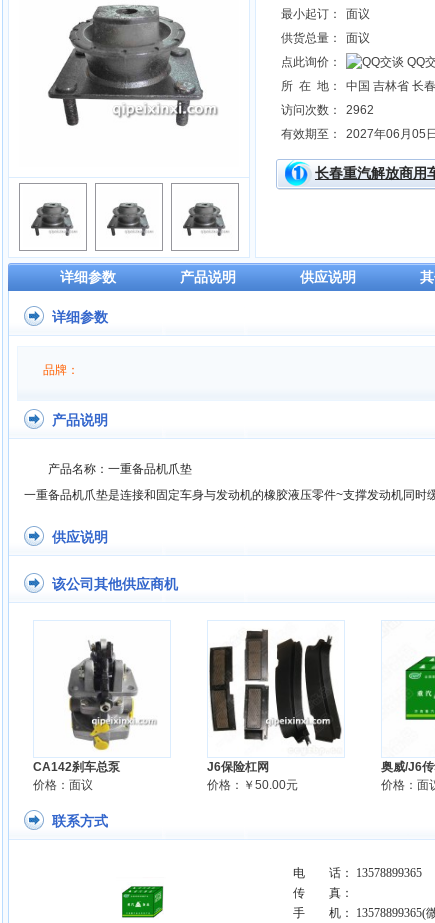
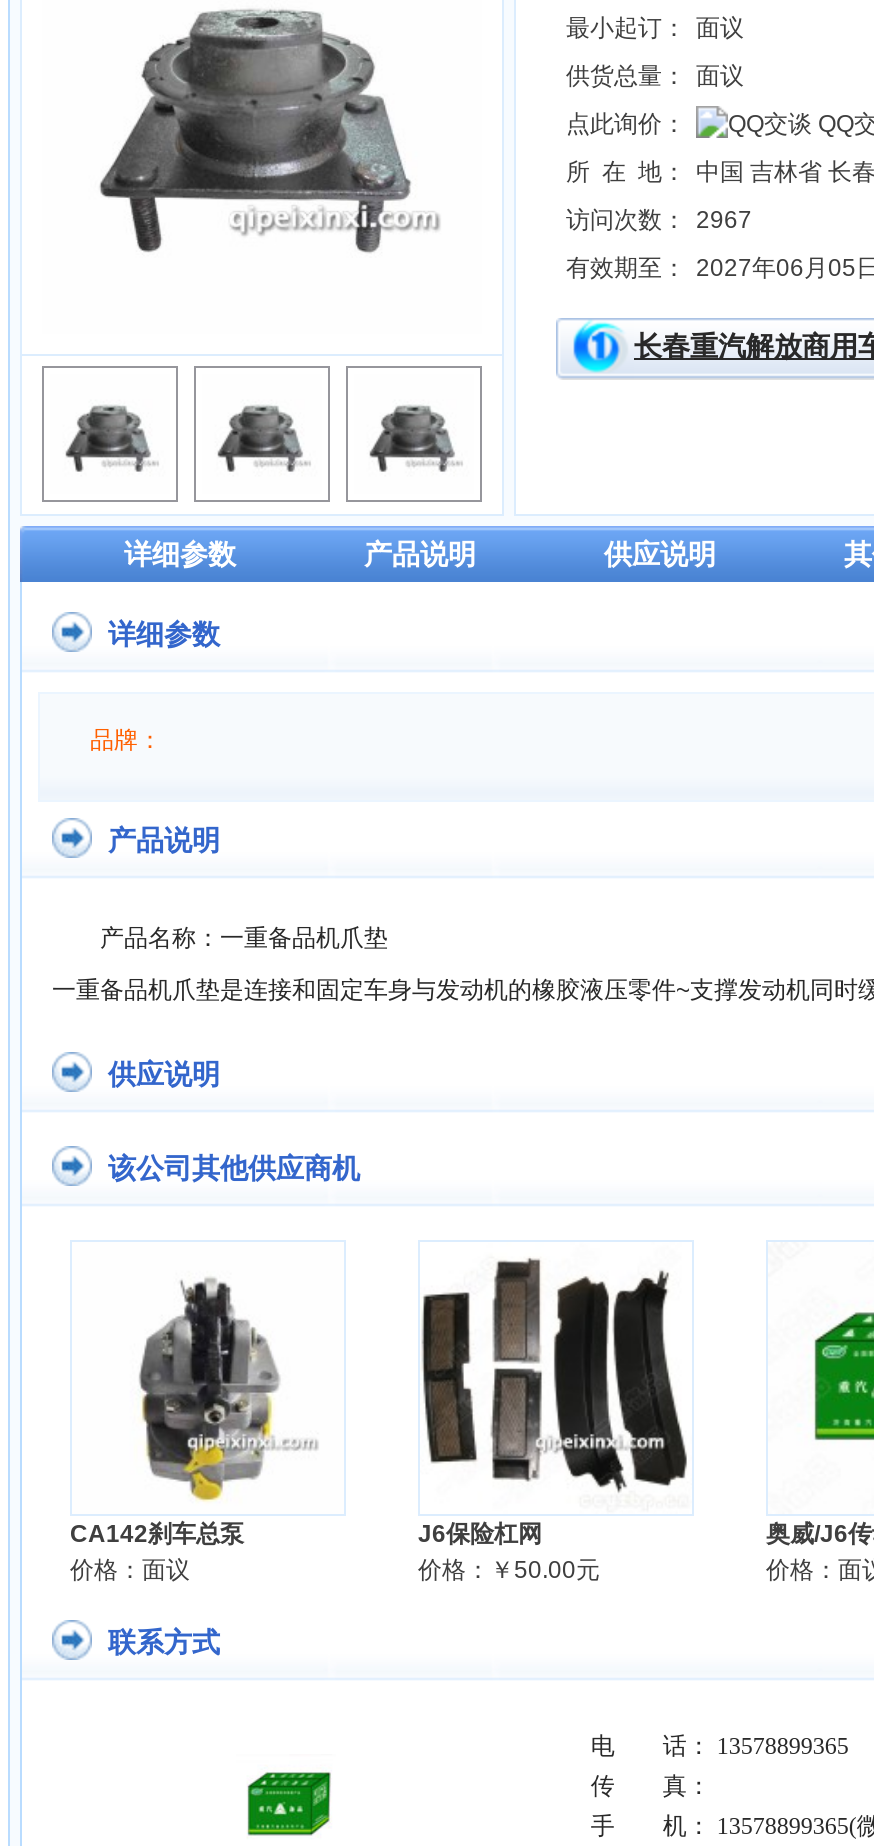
- 访问次数： 2962
+ 访问次数： 2967
